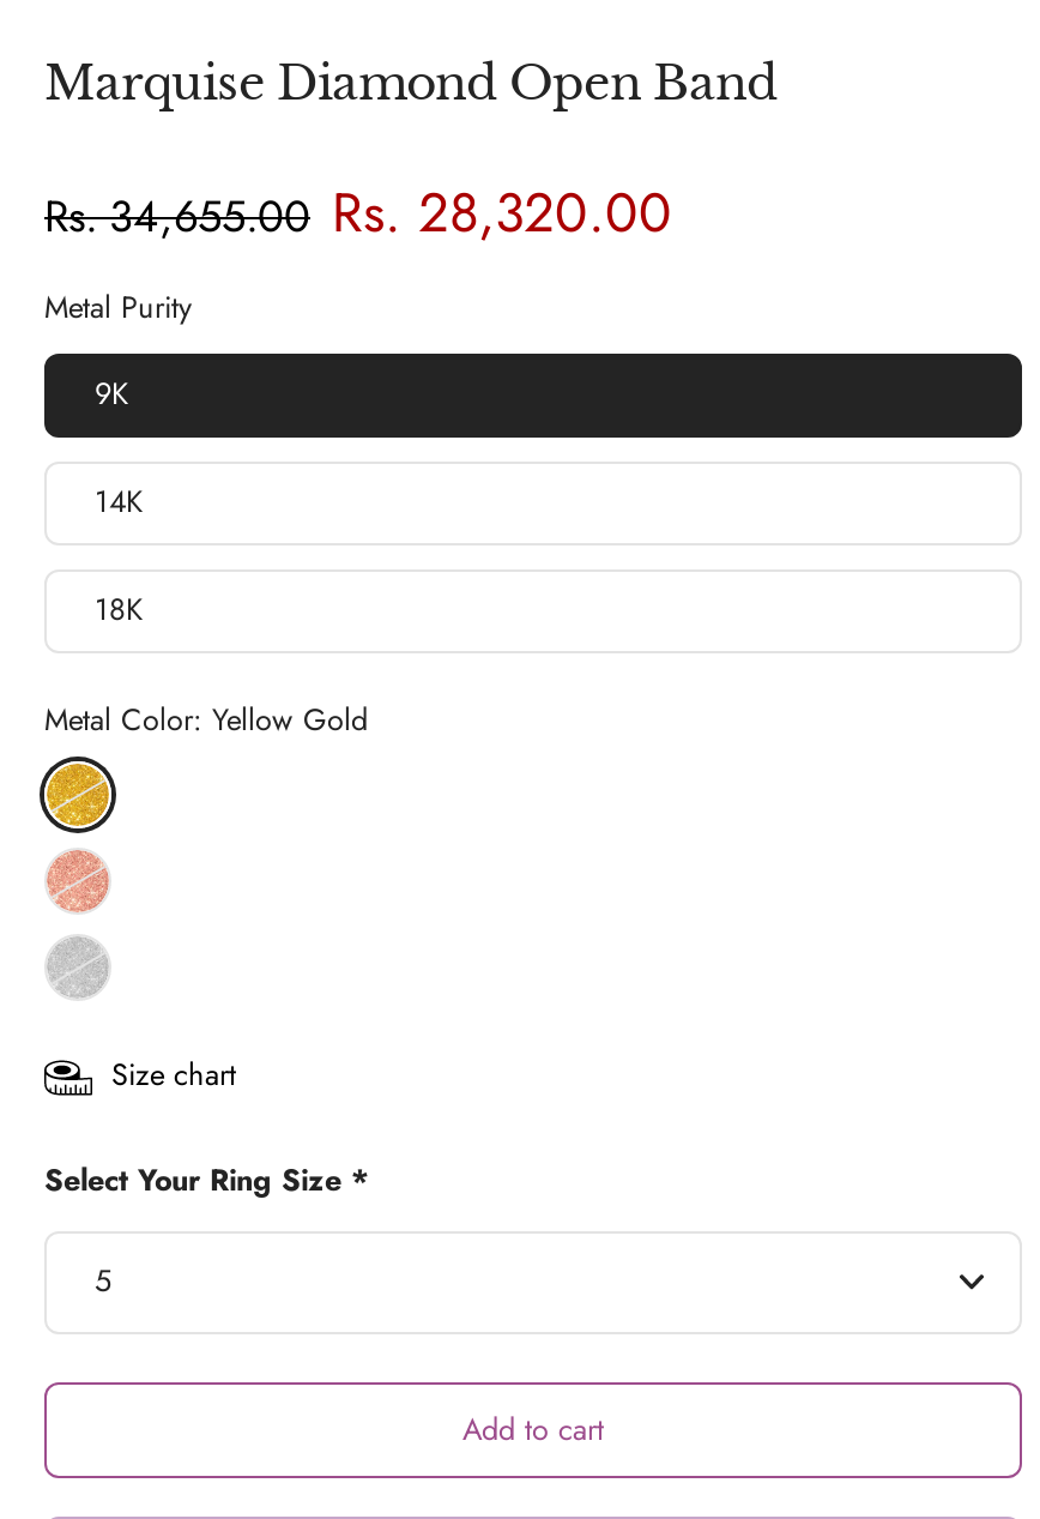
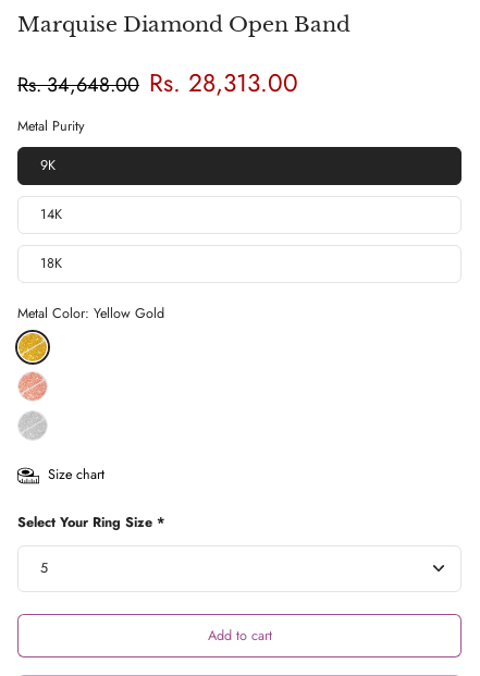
- Rs. 34,655.00 Rs. 28,320.00
+ Rs. 34,648.00 Rs. 28,313.00
